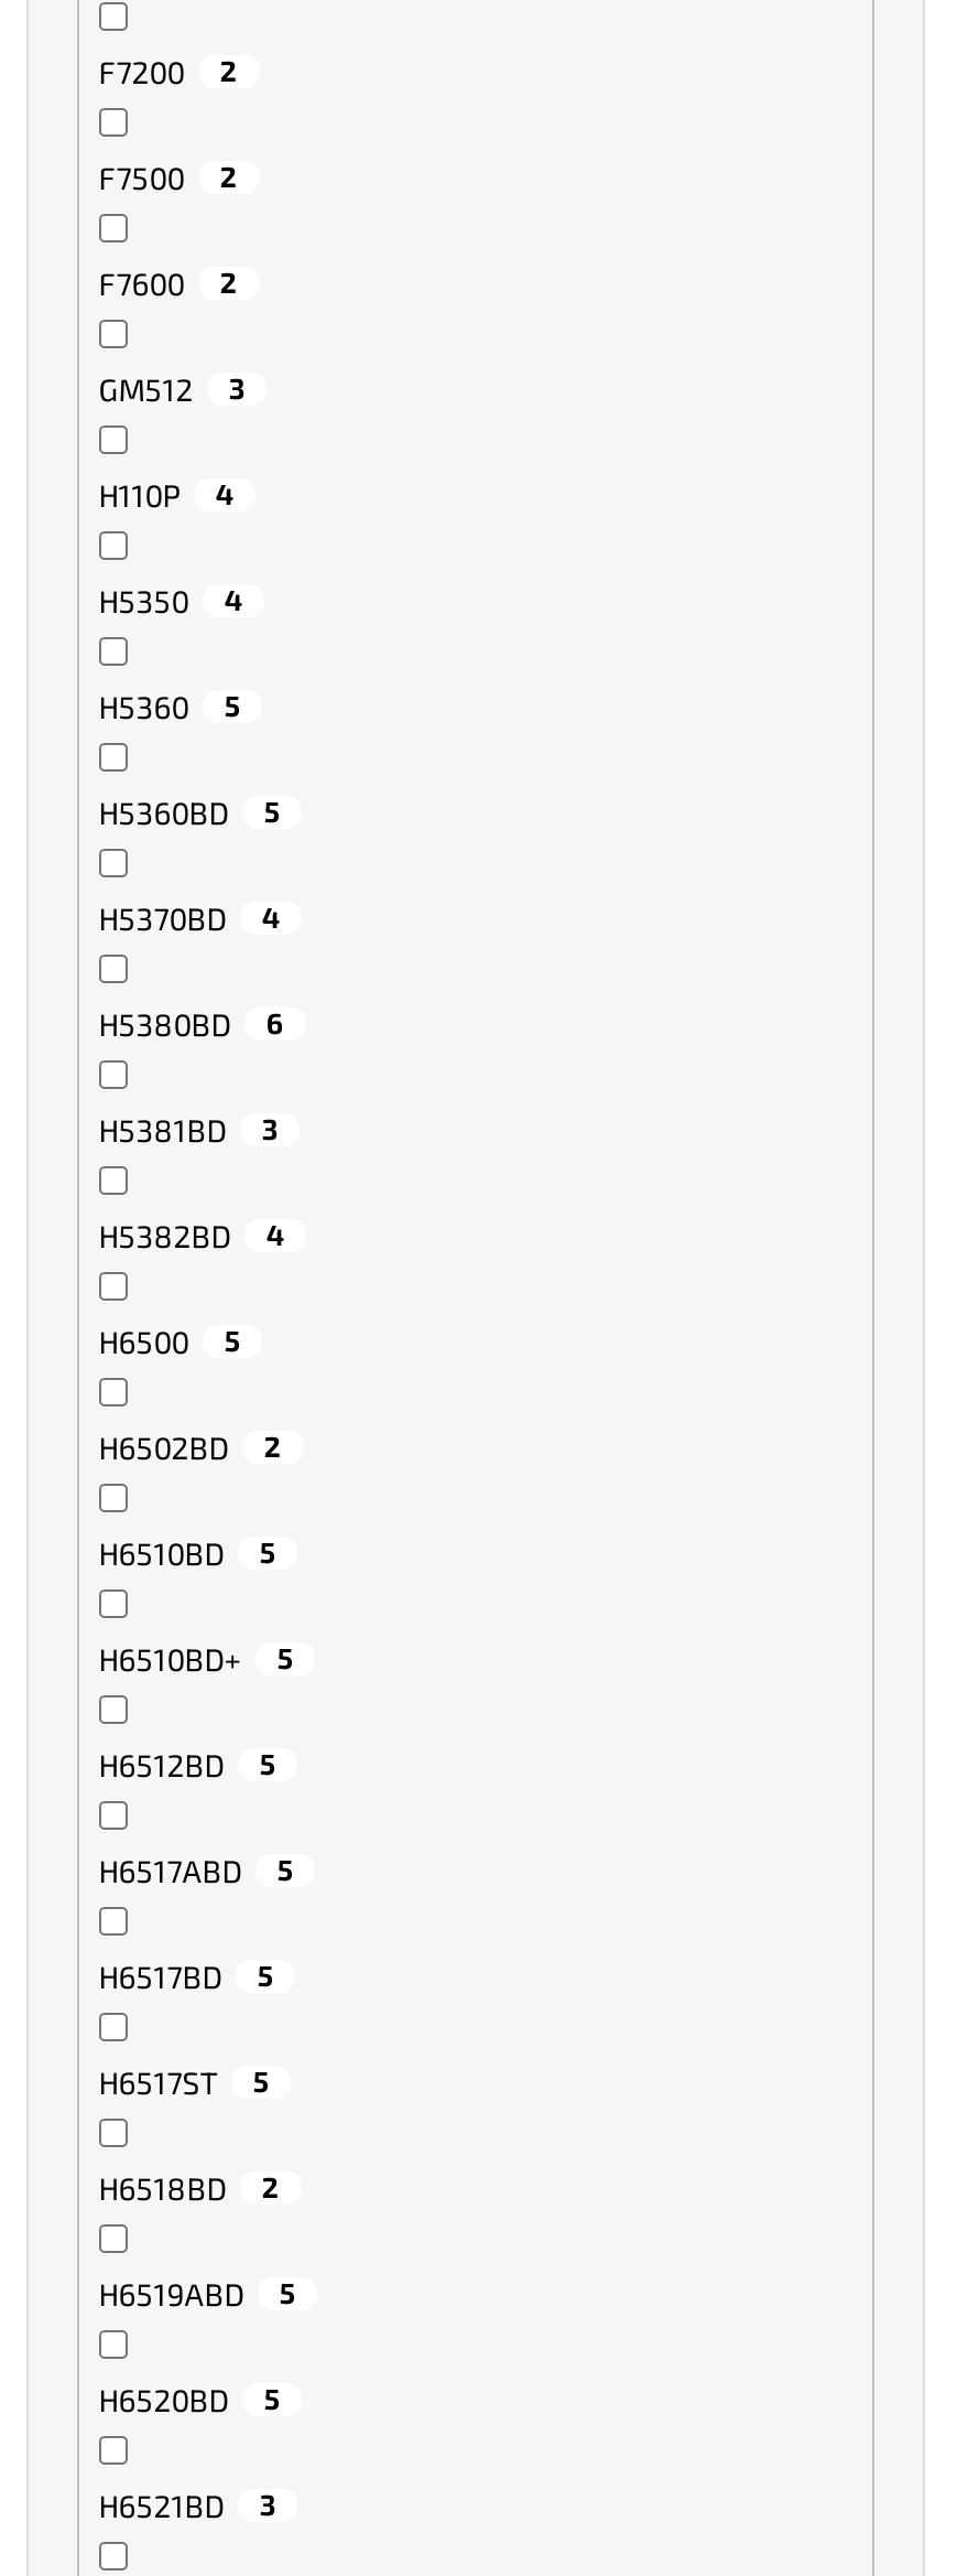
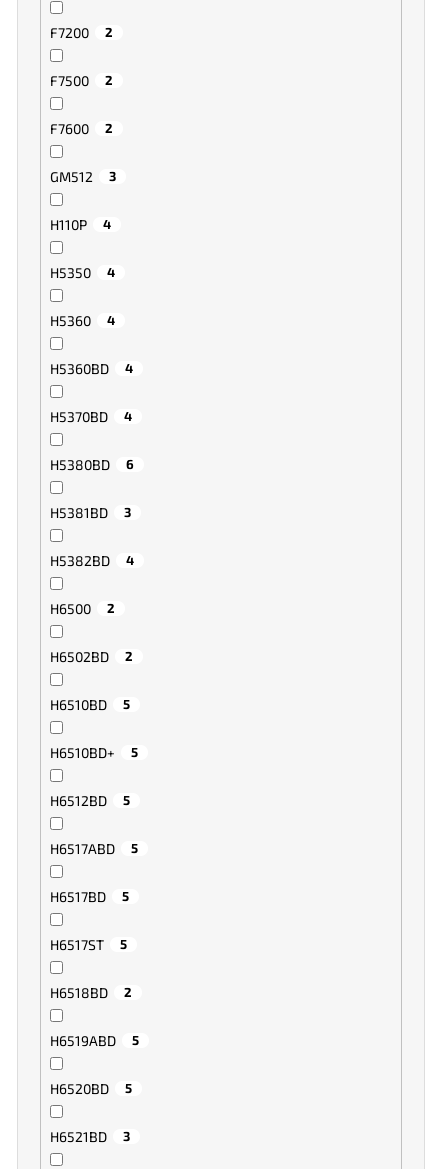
- H5360 5
+ H5360 4

- H5360BD 5
+ H5360BD 4

- H6500 5
+ H6500 2
